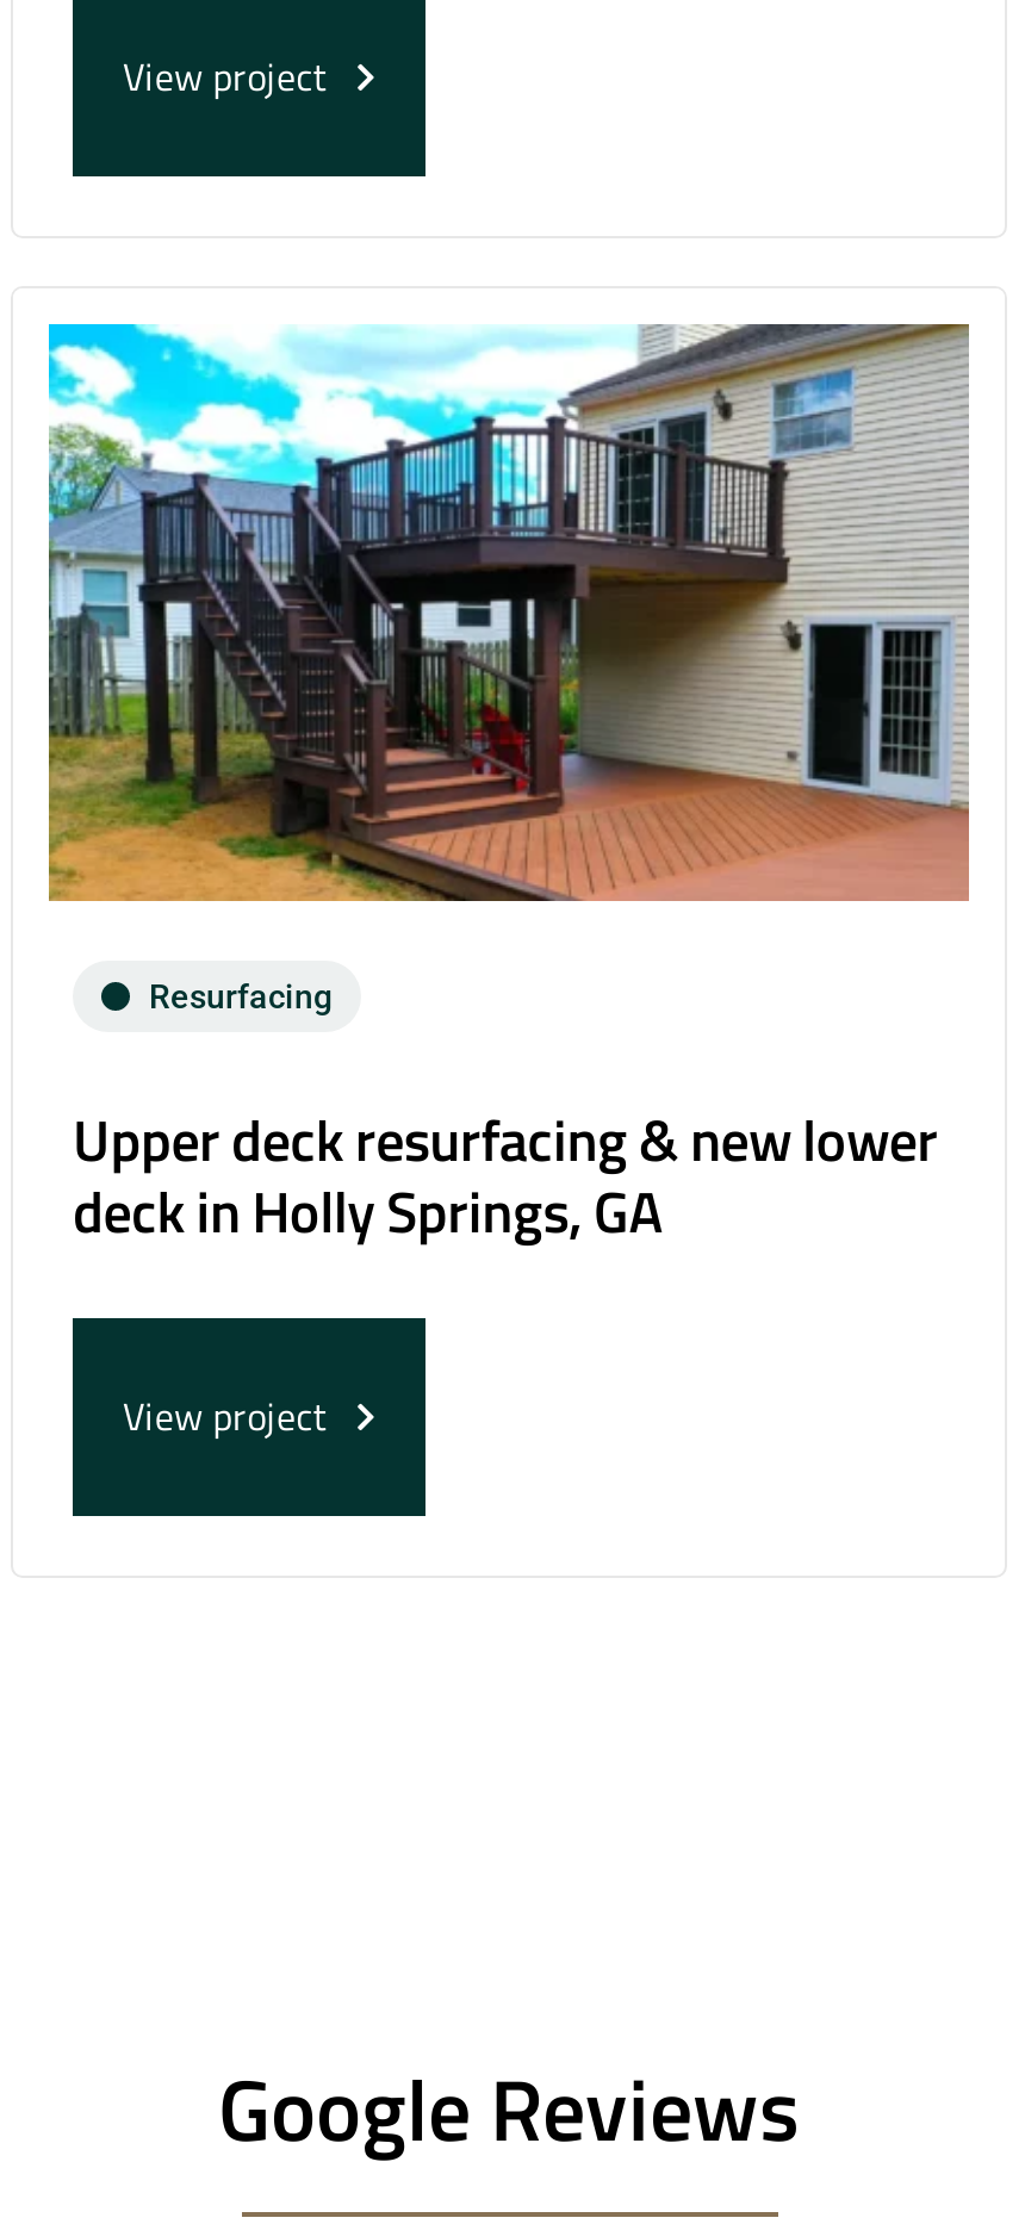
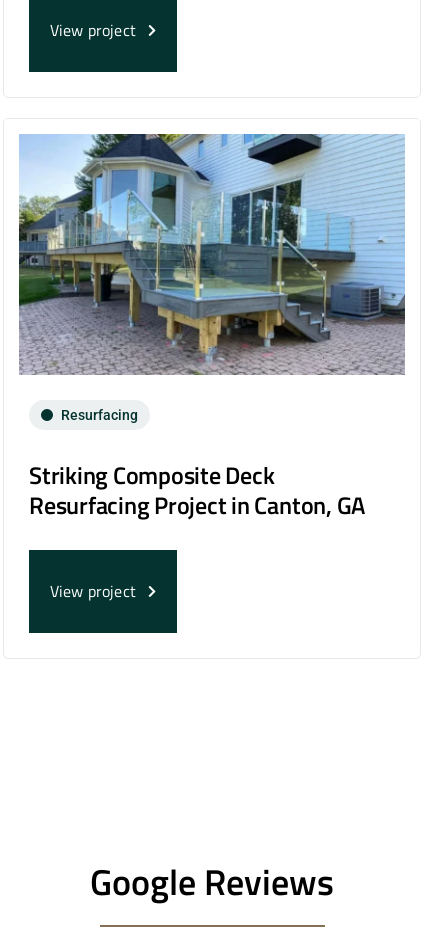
- [image]
+ [image]

- Upper deck resurfacing & new lower
- deck in Holly Springs, GA
+ Striking Composite Deck
+ Resurfacing Project in Canton, GA
